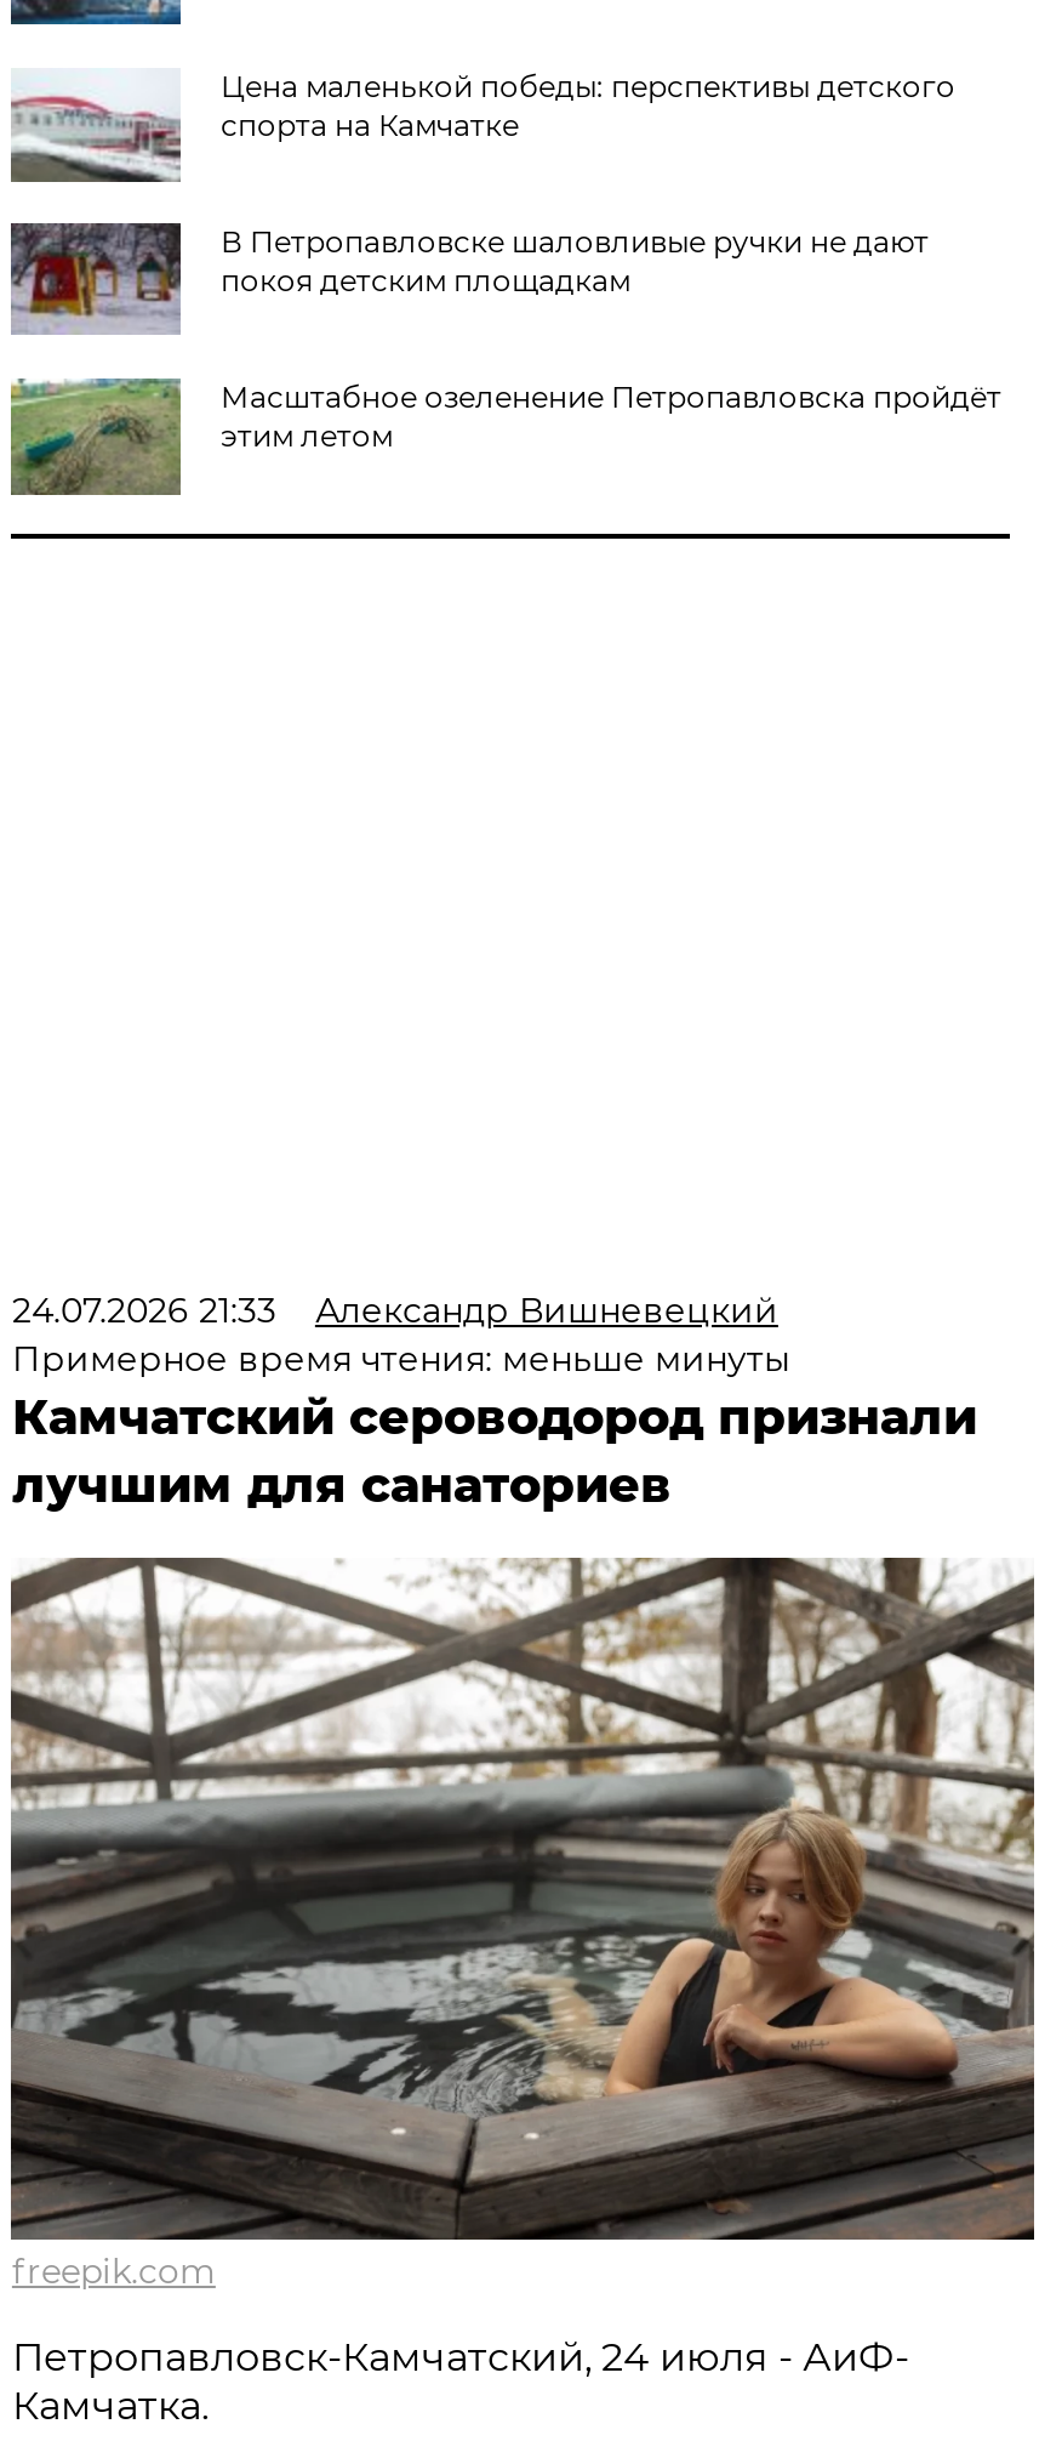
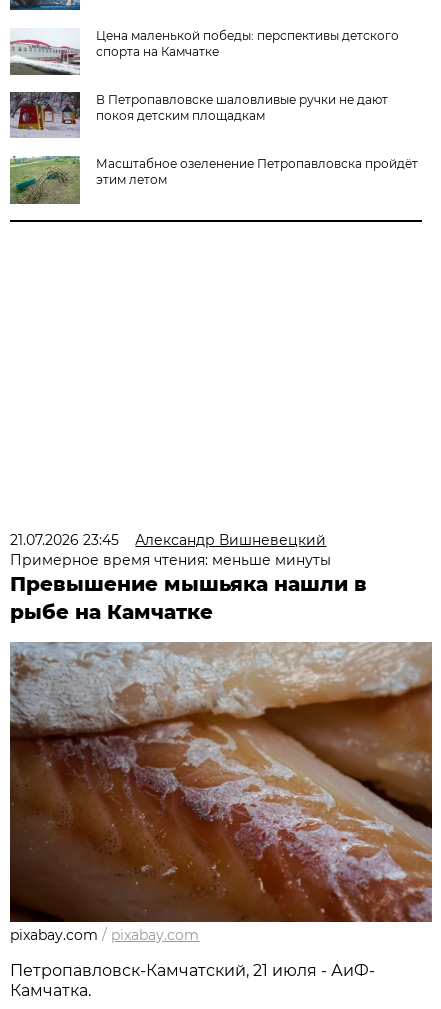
- 24.07.2026 21:33 Александр Вишневецкий
+ 21.07.2026 23:45 Александр Вишневецкий

- Камчатский сероводород признали
- лучшим для санаториев
+ Превышение мышьяка нашли в
+ рыбе на Камчатке

- [image]
- freepik.com
+ [image]
+ pixabay.com / pixabay.com

- Петропавловск-Камчатский, 24 июля - АиФ-
+ Петропавловск-Камчатский, 21 июля - АиФ-
